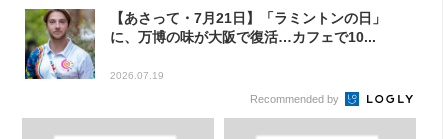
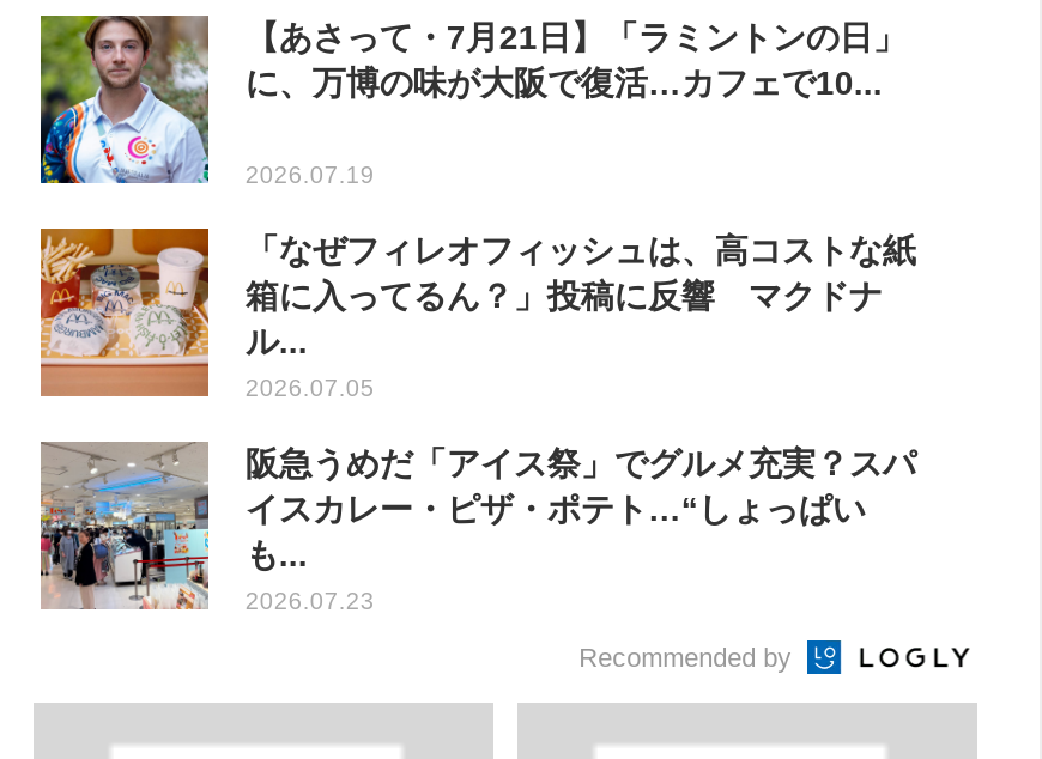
+ [image]
+ 「なぜフィレオフィッシュは、高コストな紙
+ 箱に入ってるん？」投稿に反響 マクドナ
+ ル...
+ 2026.07.05
+ 阪急うめだ「アイス祭」でグルメ充実？スパ
+ イスカレー・ピザ・ポテト…“しょっぱい
+ も...
+ 2026.07.23

+ [image]
